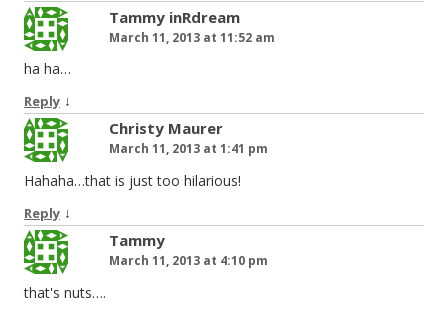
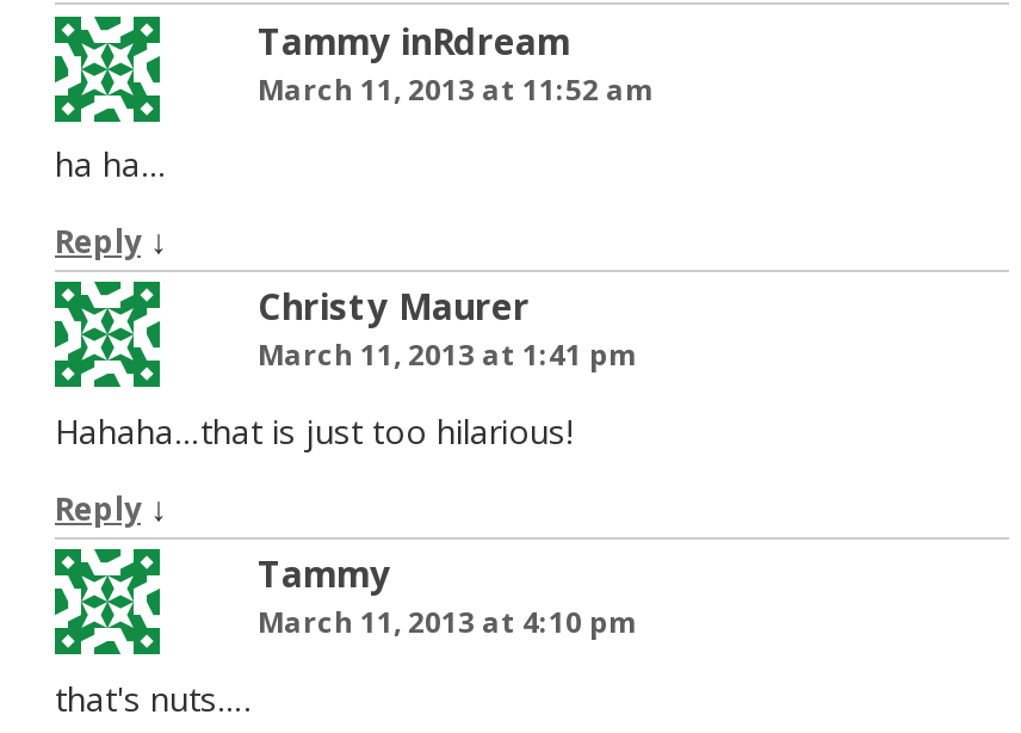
- [image]
+ [image]

- [image]
+ [image]

- [image]
+ [image]
